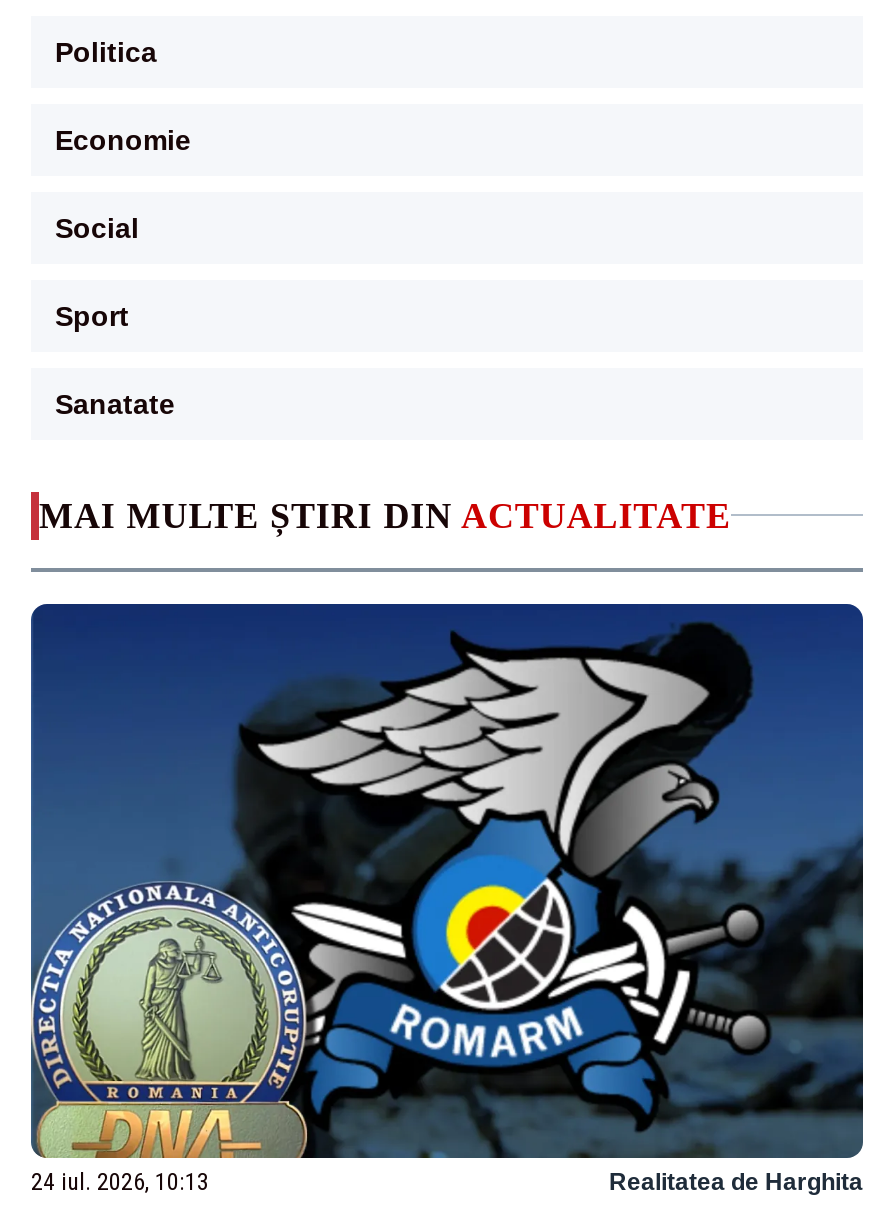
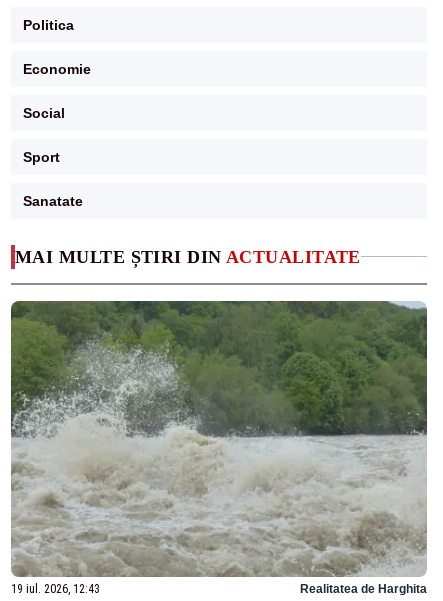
- [image]
- 24 iul. 2026, 10:13
+ [image]
+ 19 iul. 2026, 12:43
